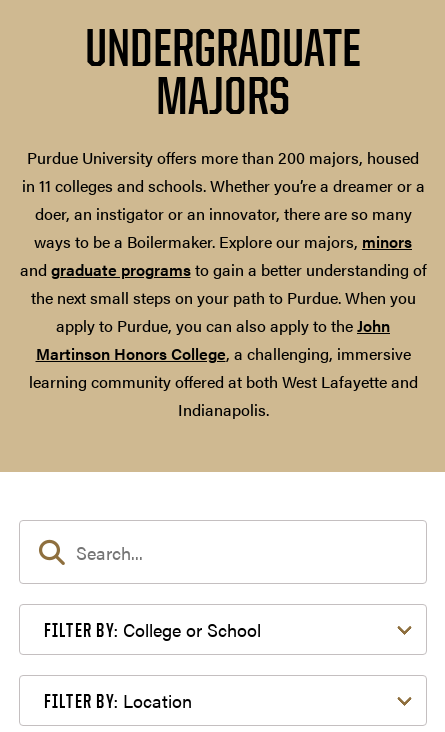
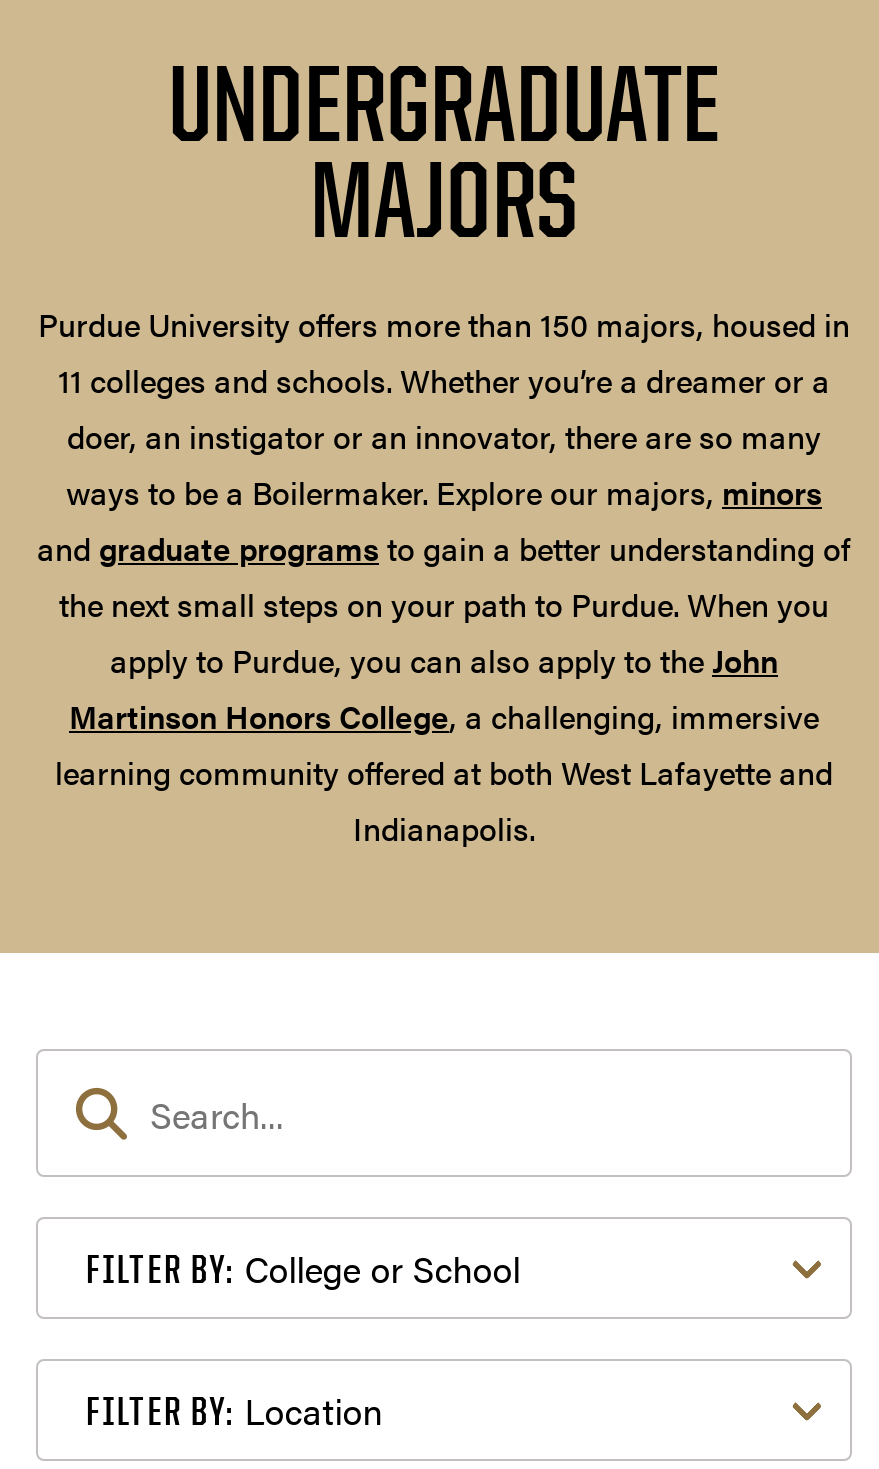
- Purdue University offers more than 200 majors, housed
- in 11 colleges and schools. Whether you’re a dreamer or a
+ Purdue University offers more than 150 majors, housed in
+ 11 colleges and schools. Whether you’re a dreamer or a
